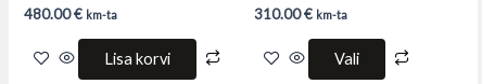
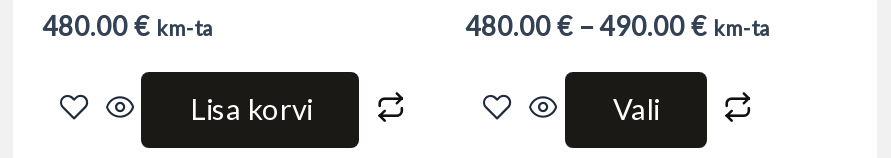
- 310.00€ km-ta
+ 480.00 €– 490.00 € km-ta
